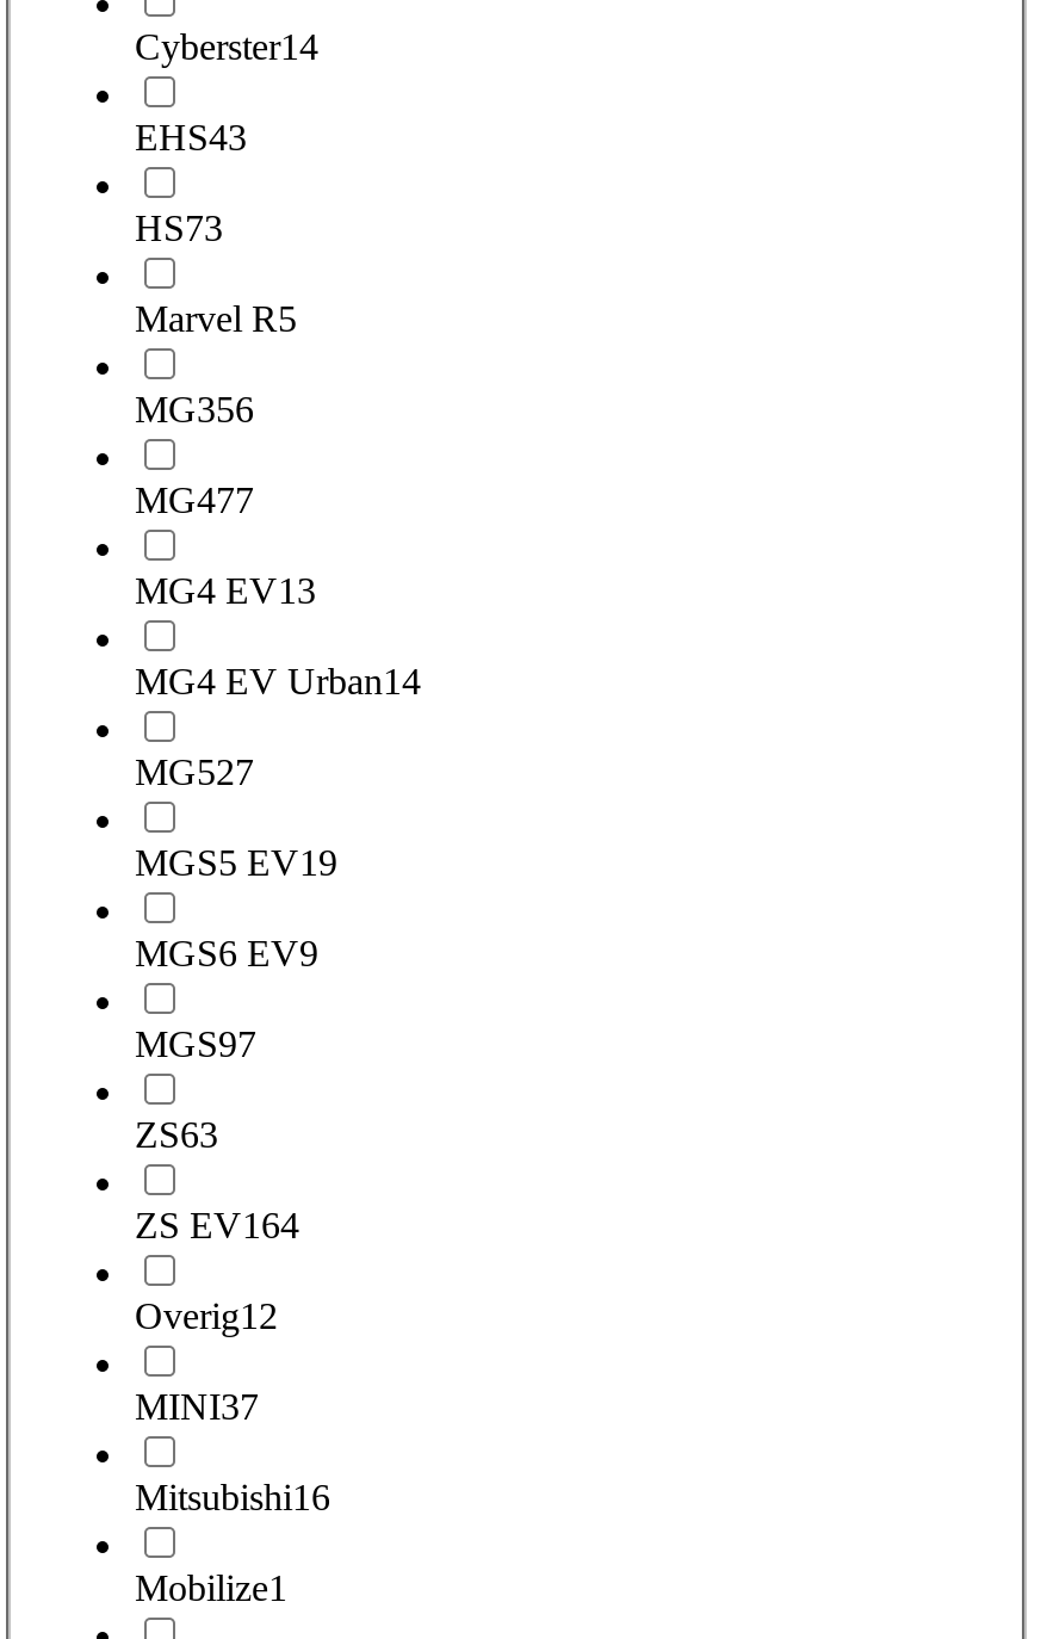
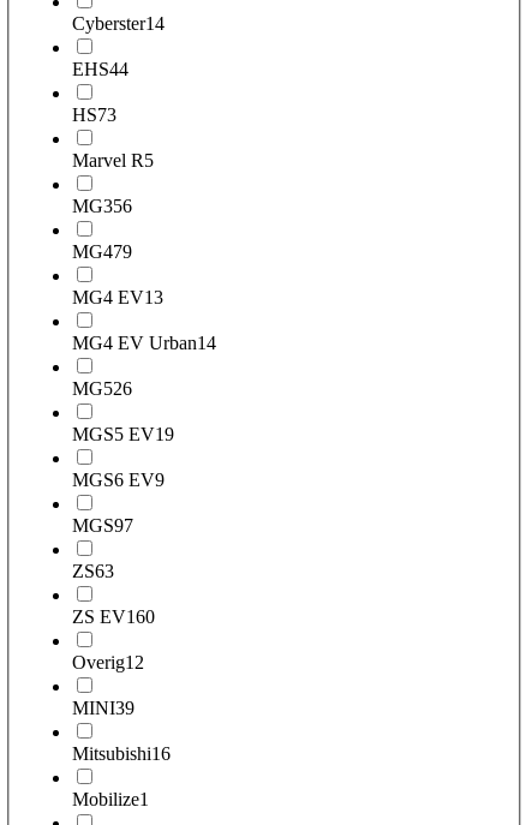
- EHS43
+ EHS44

- MG477
+ MG479

- MG527
+ MG526

- ZS EV164
+ ZS EV160

- MINI37
+ MINI39
